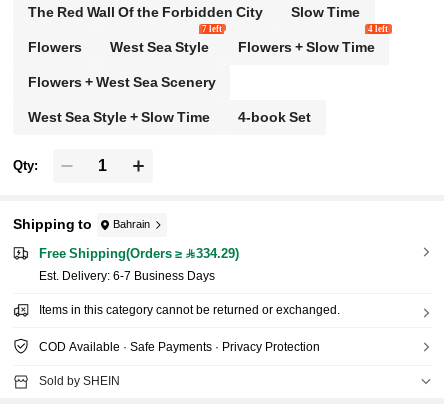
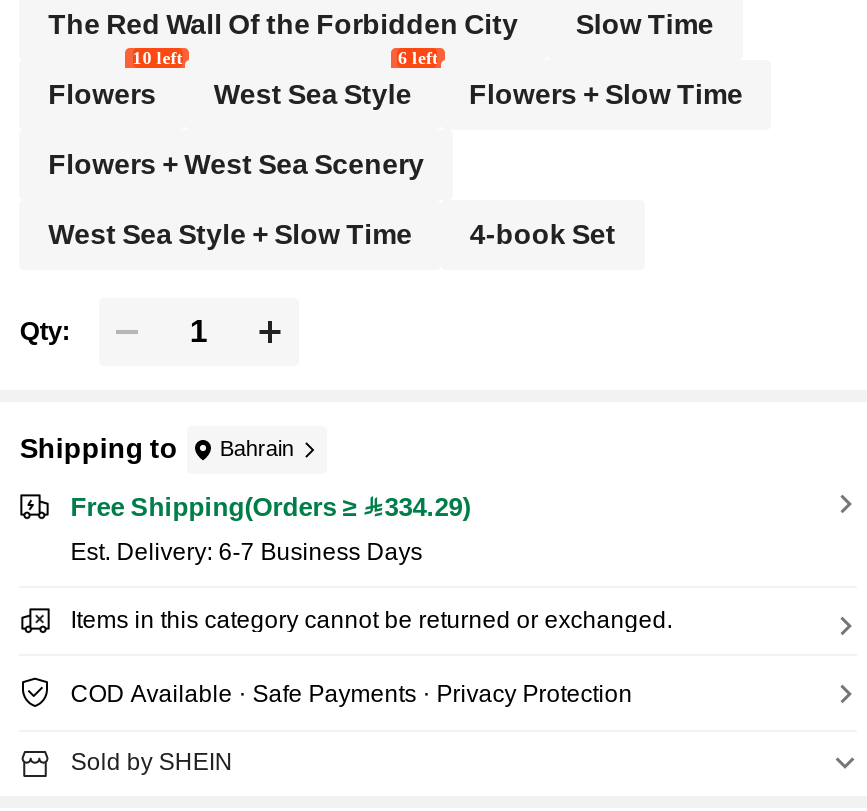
+ 10 left

- 7 left
+ 6 left

- 4 left
